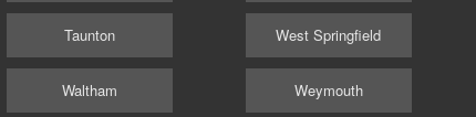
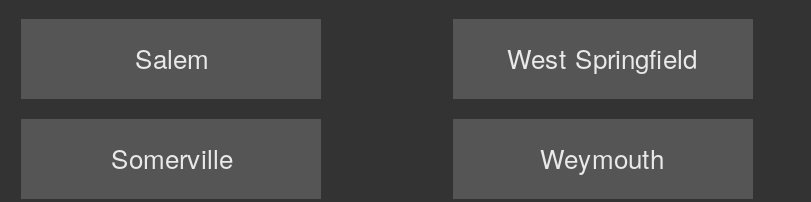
- Taunton
+ Salem

- Waltham
+ Somerville
